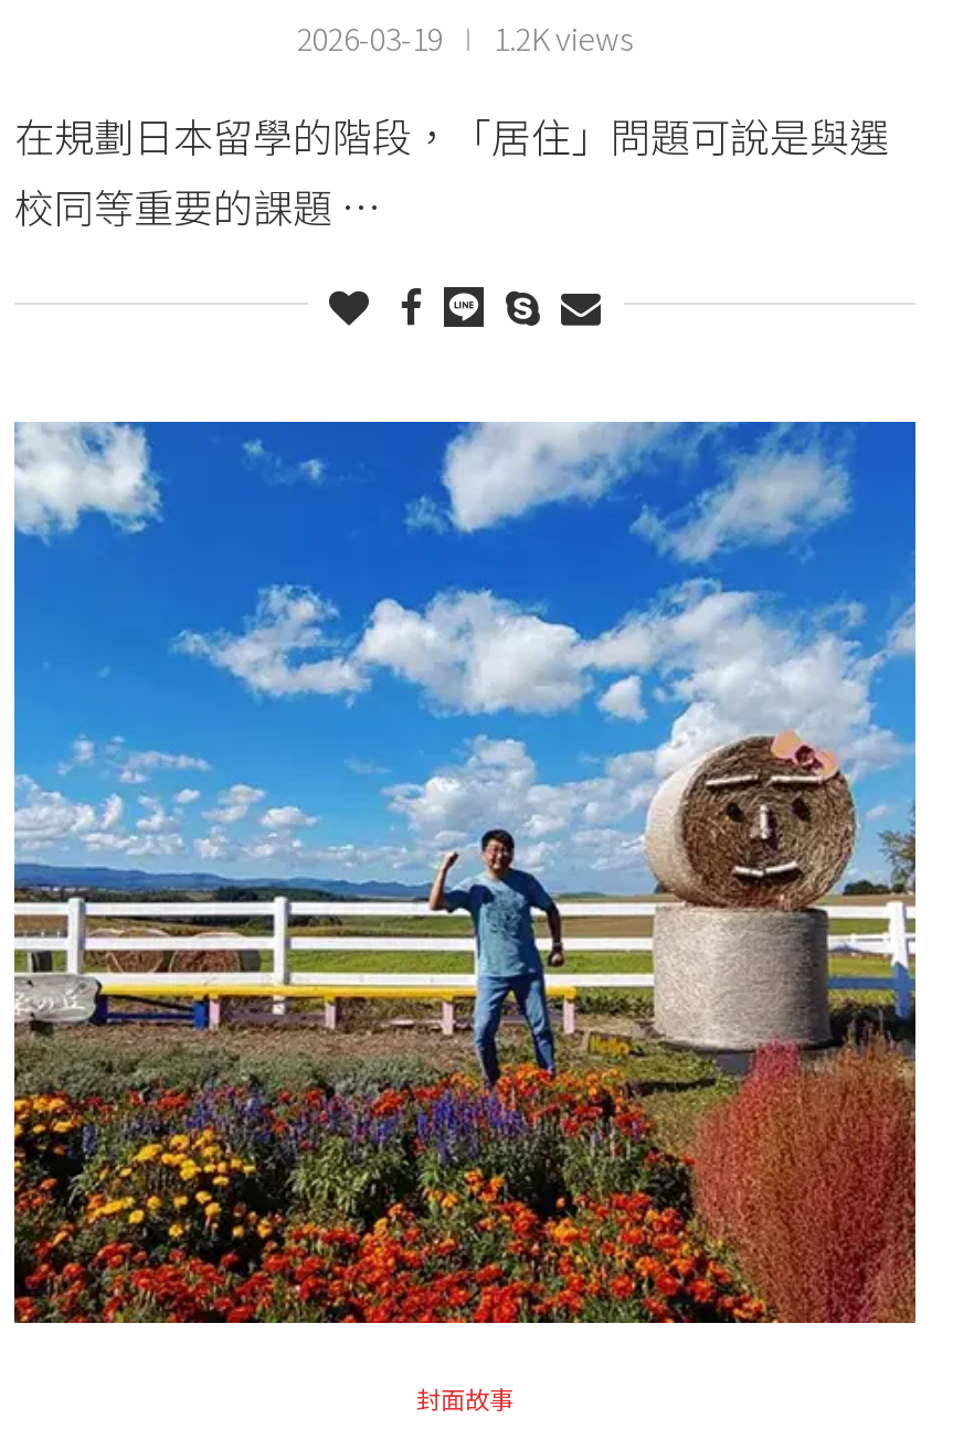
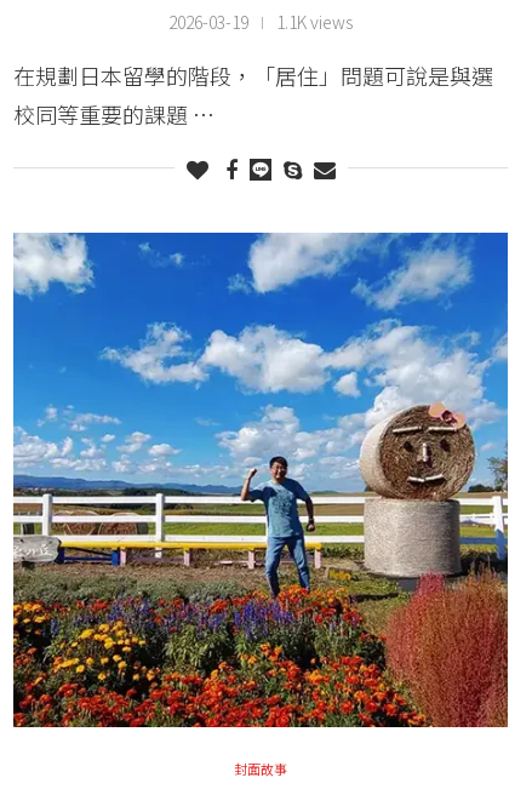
- 2026-03-19 1.2K views
+ 2026-03-19 1.1K views
